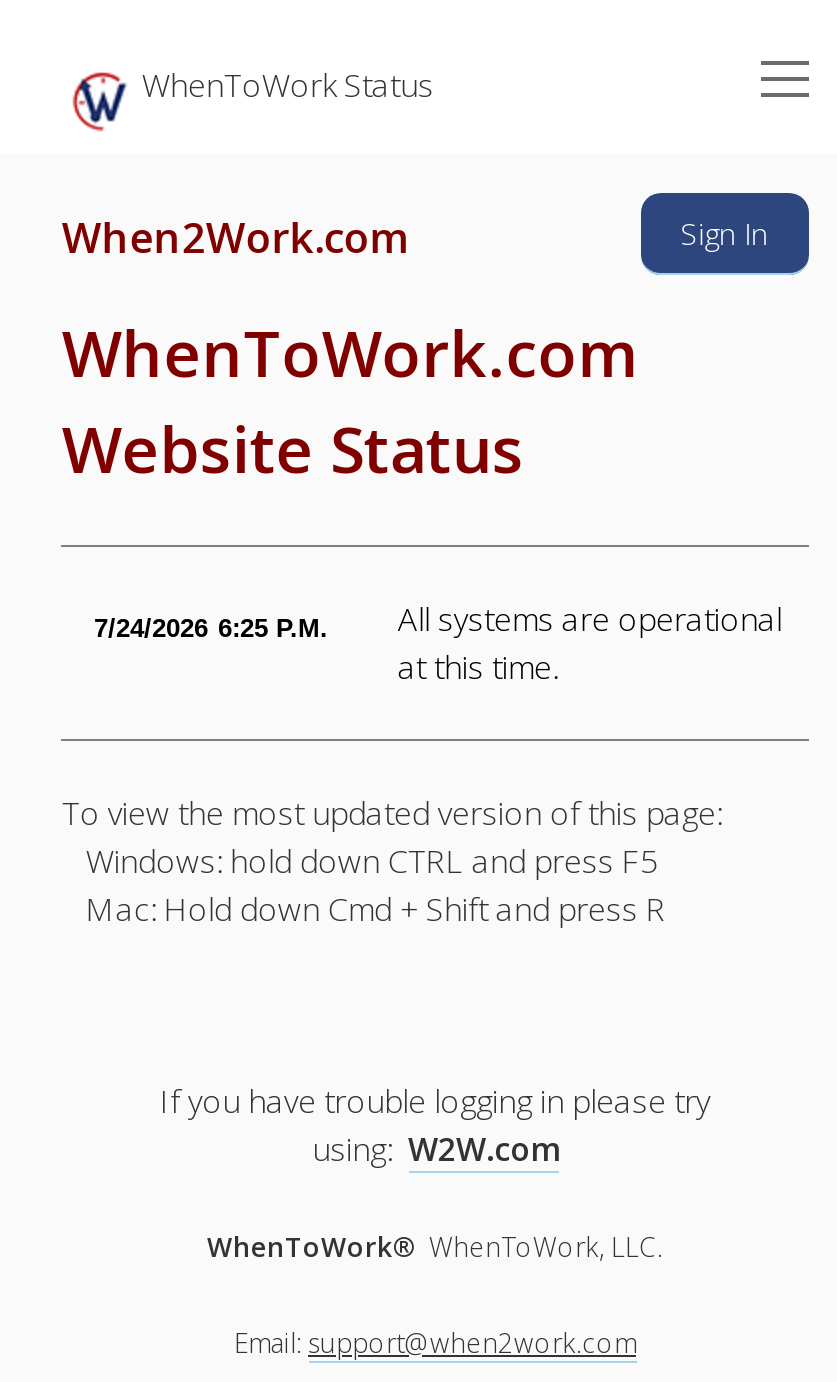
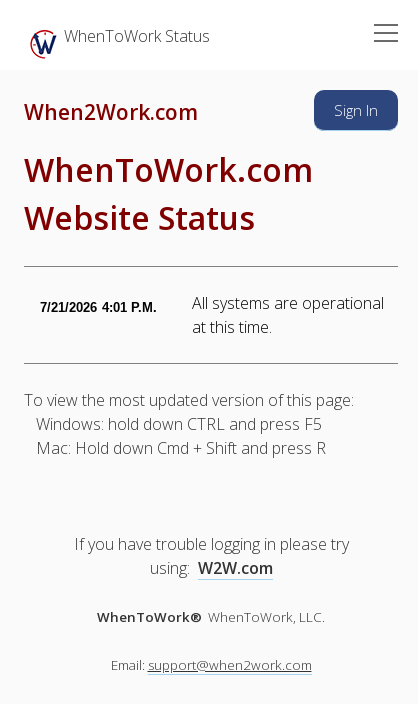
- 7/24/2026 6:25 P.M.
+ 7/21/2026 4:01 P.M.
